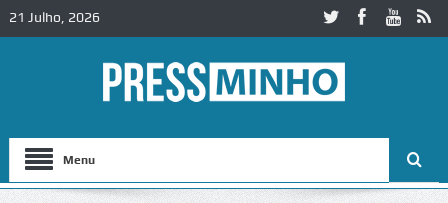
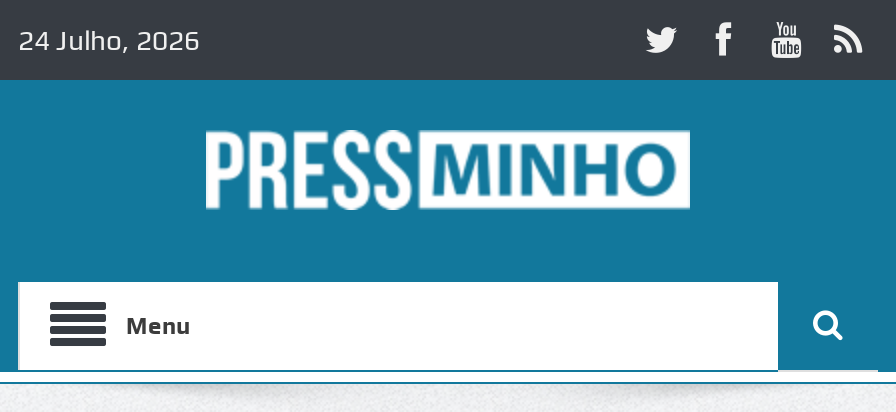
- 21 Julho, 2026
+ 24 Julho, 2026
